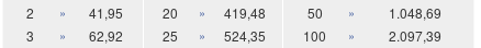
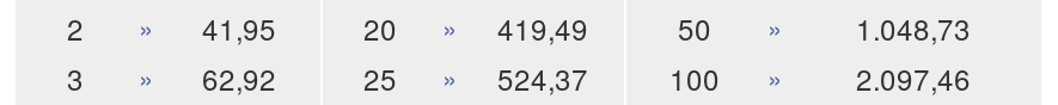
- 419,48
+ 419,49

- 1.048,69
+ 1.048,73

- 524,35
+ 524,37

- 2.097,39
+ 2.097,46
